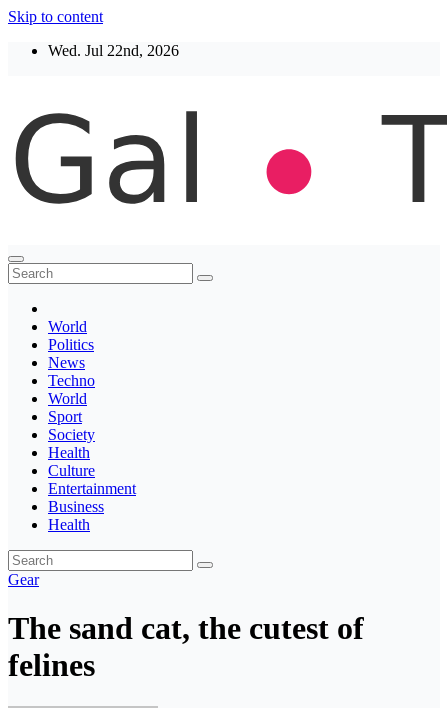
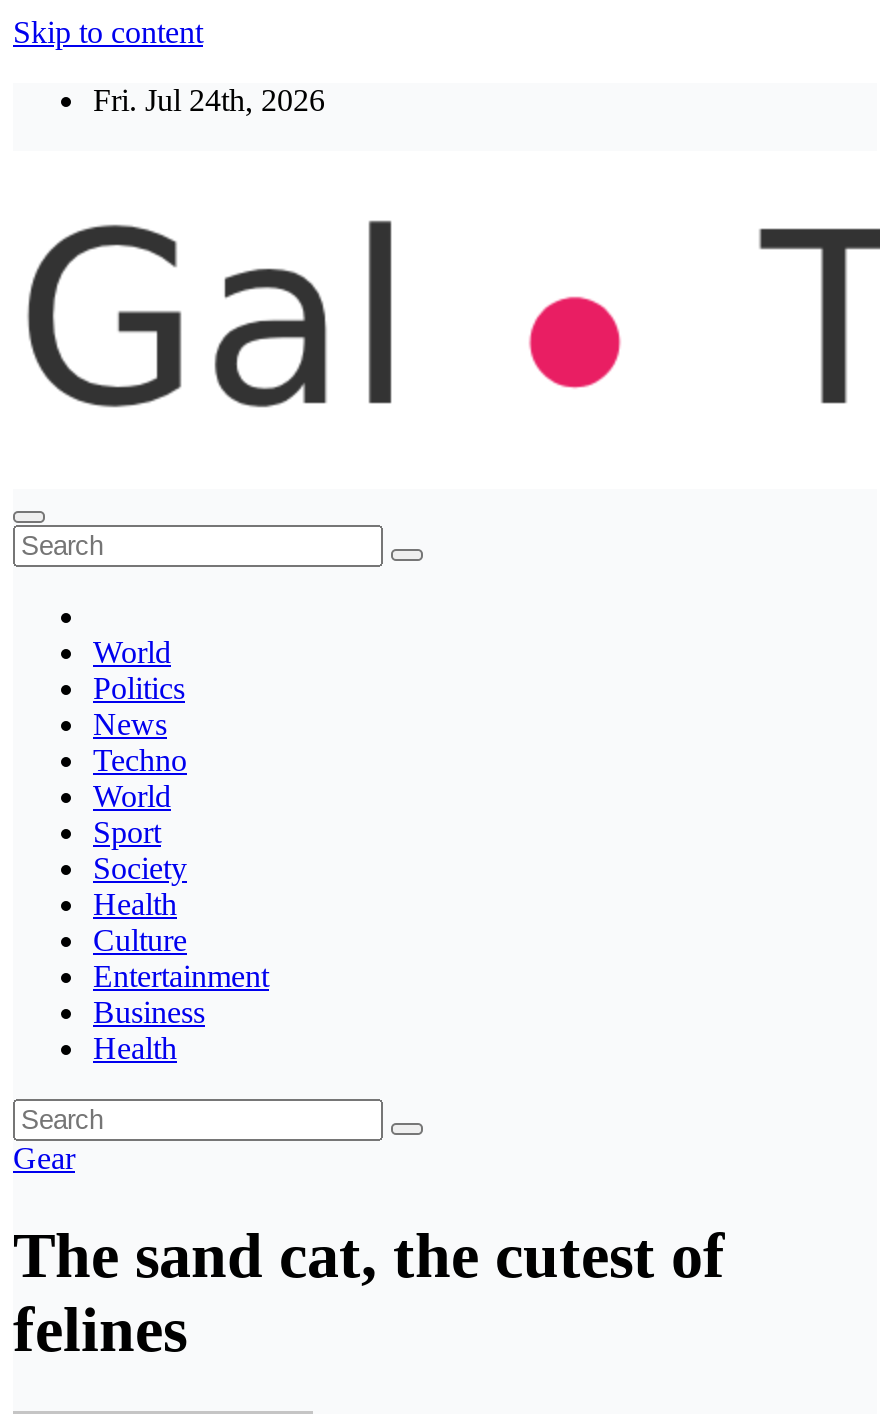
- Wed. Jul 22nd, 2026
+ Fri. Jul 24th, 2026
